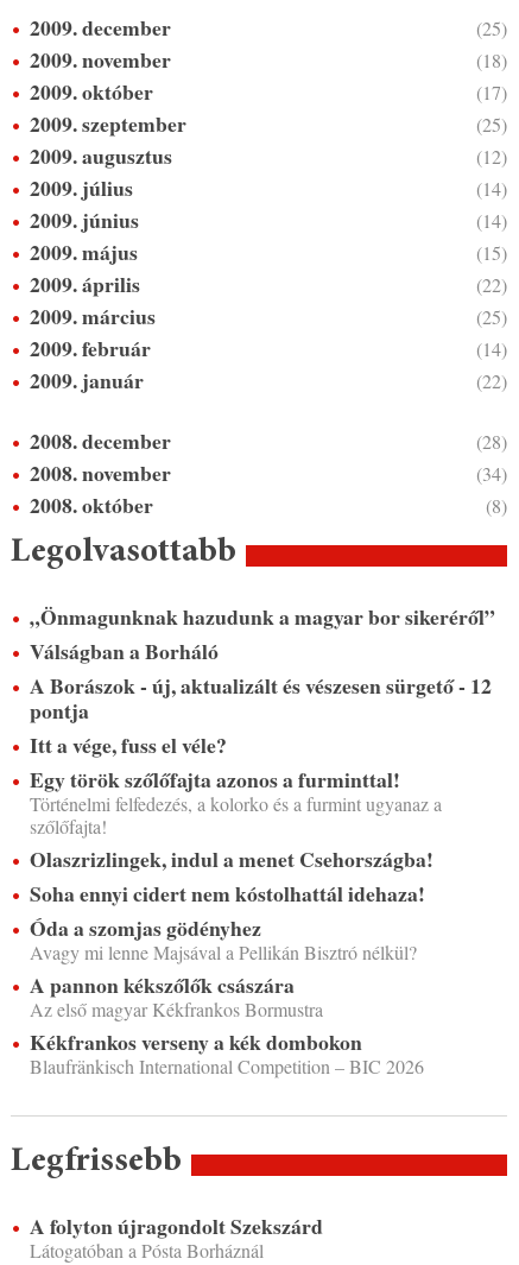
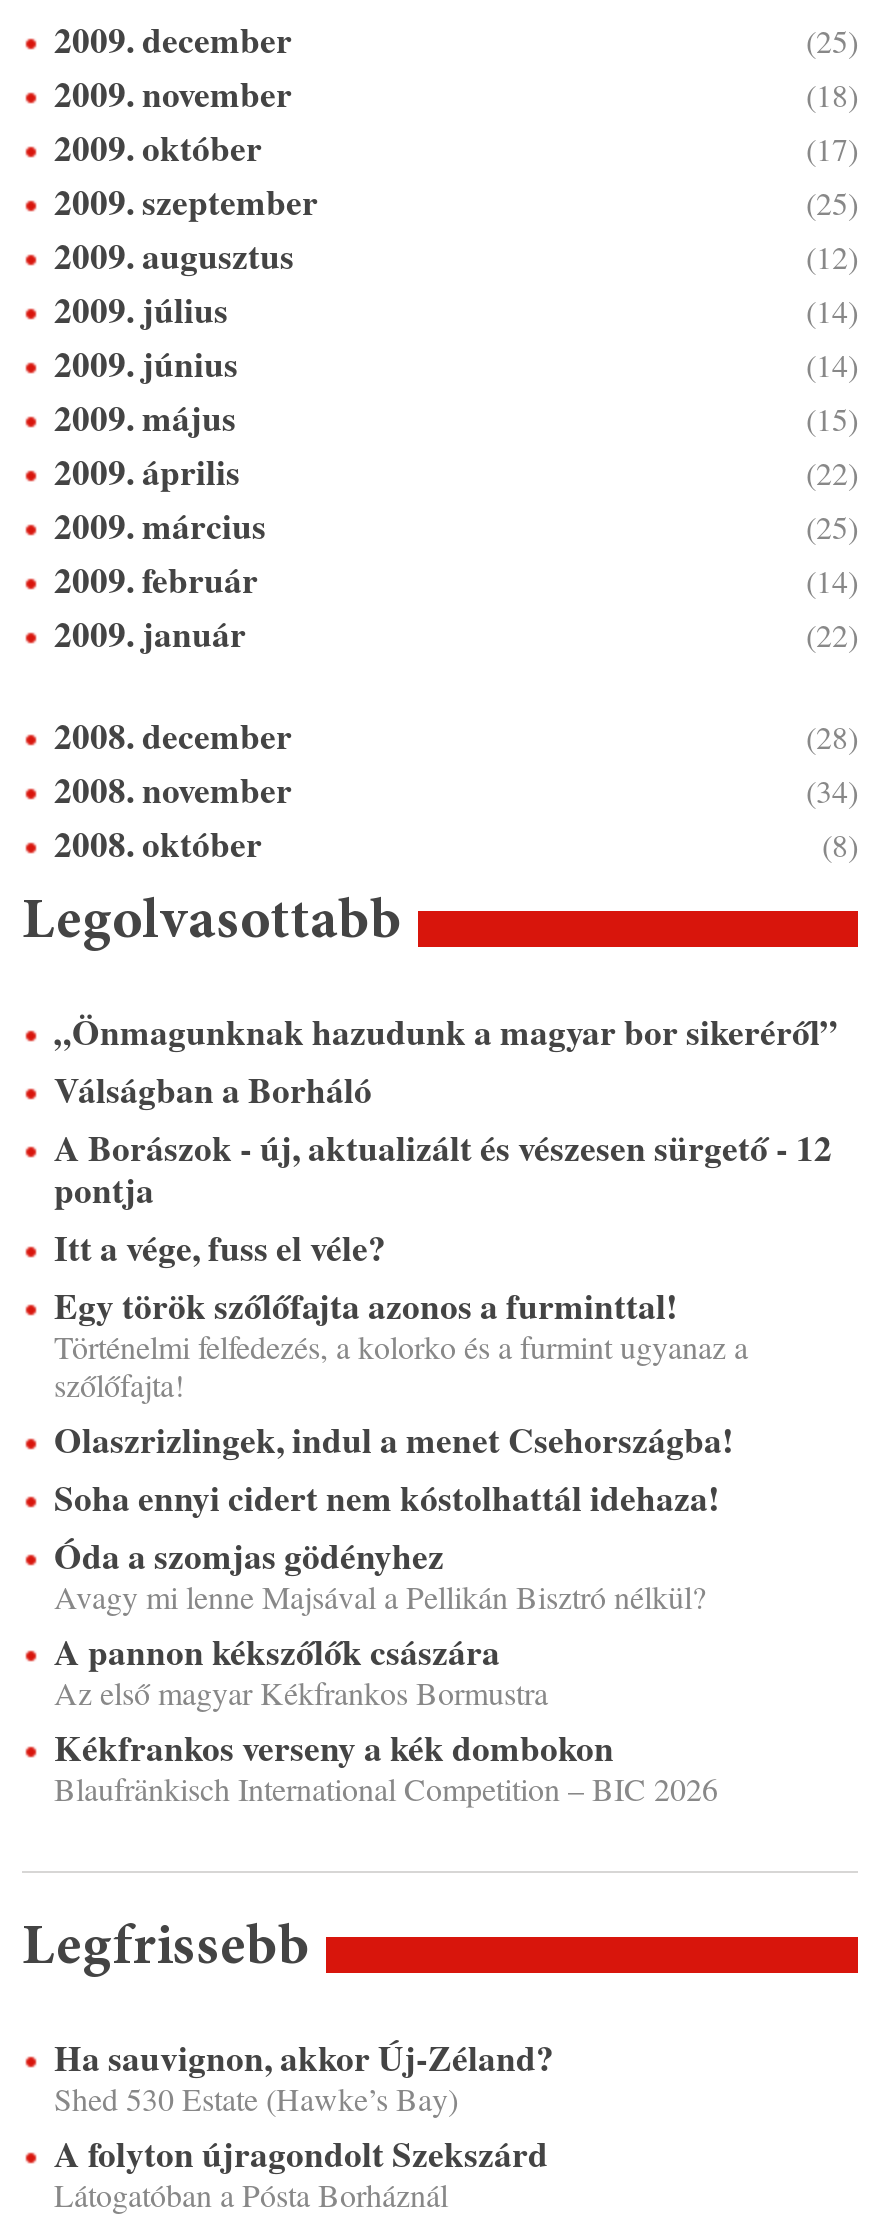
+ Ha sauvignon, akkor Új-Zéland?
+ Shed 530 Estate (Hawke’s Bay)
